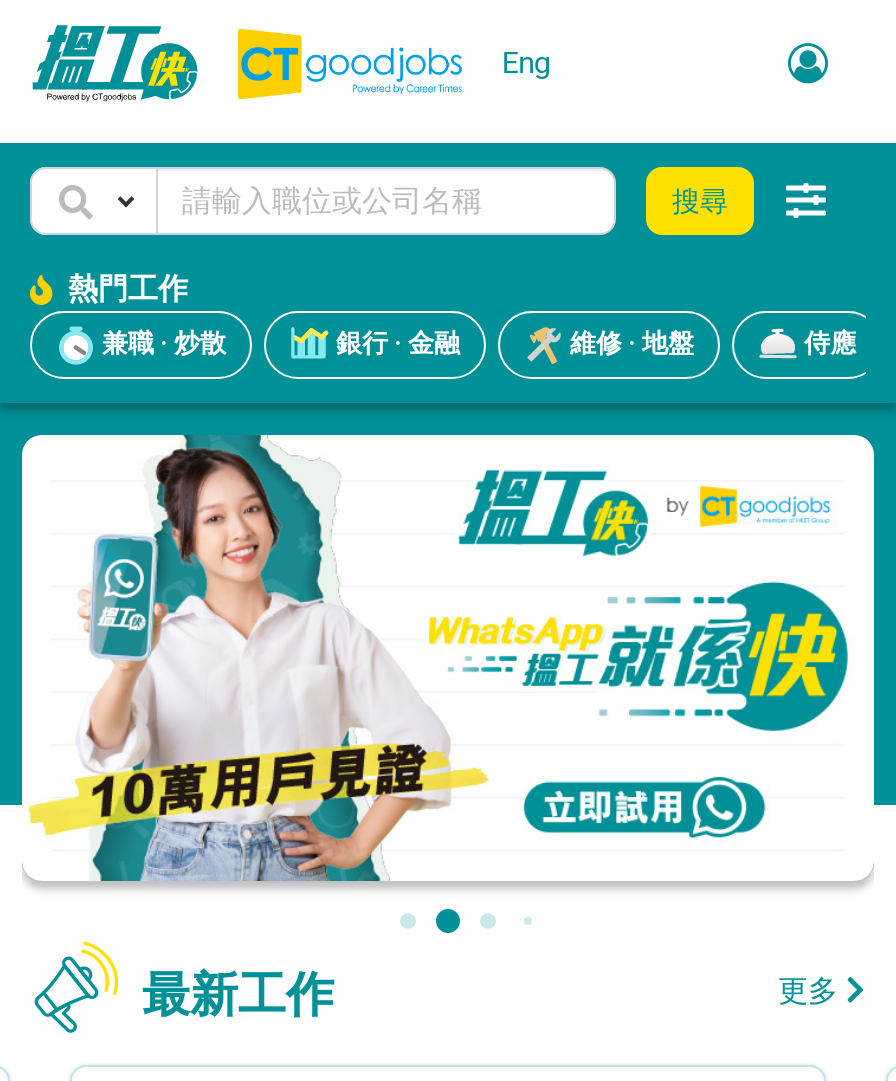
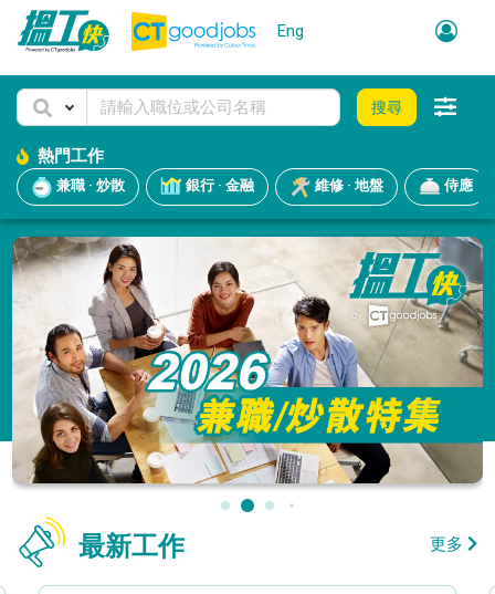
- [image]
+ [image]
